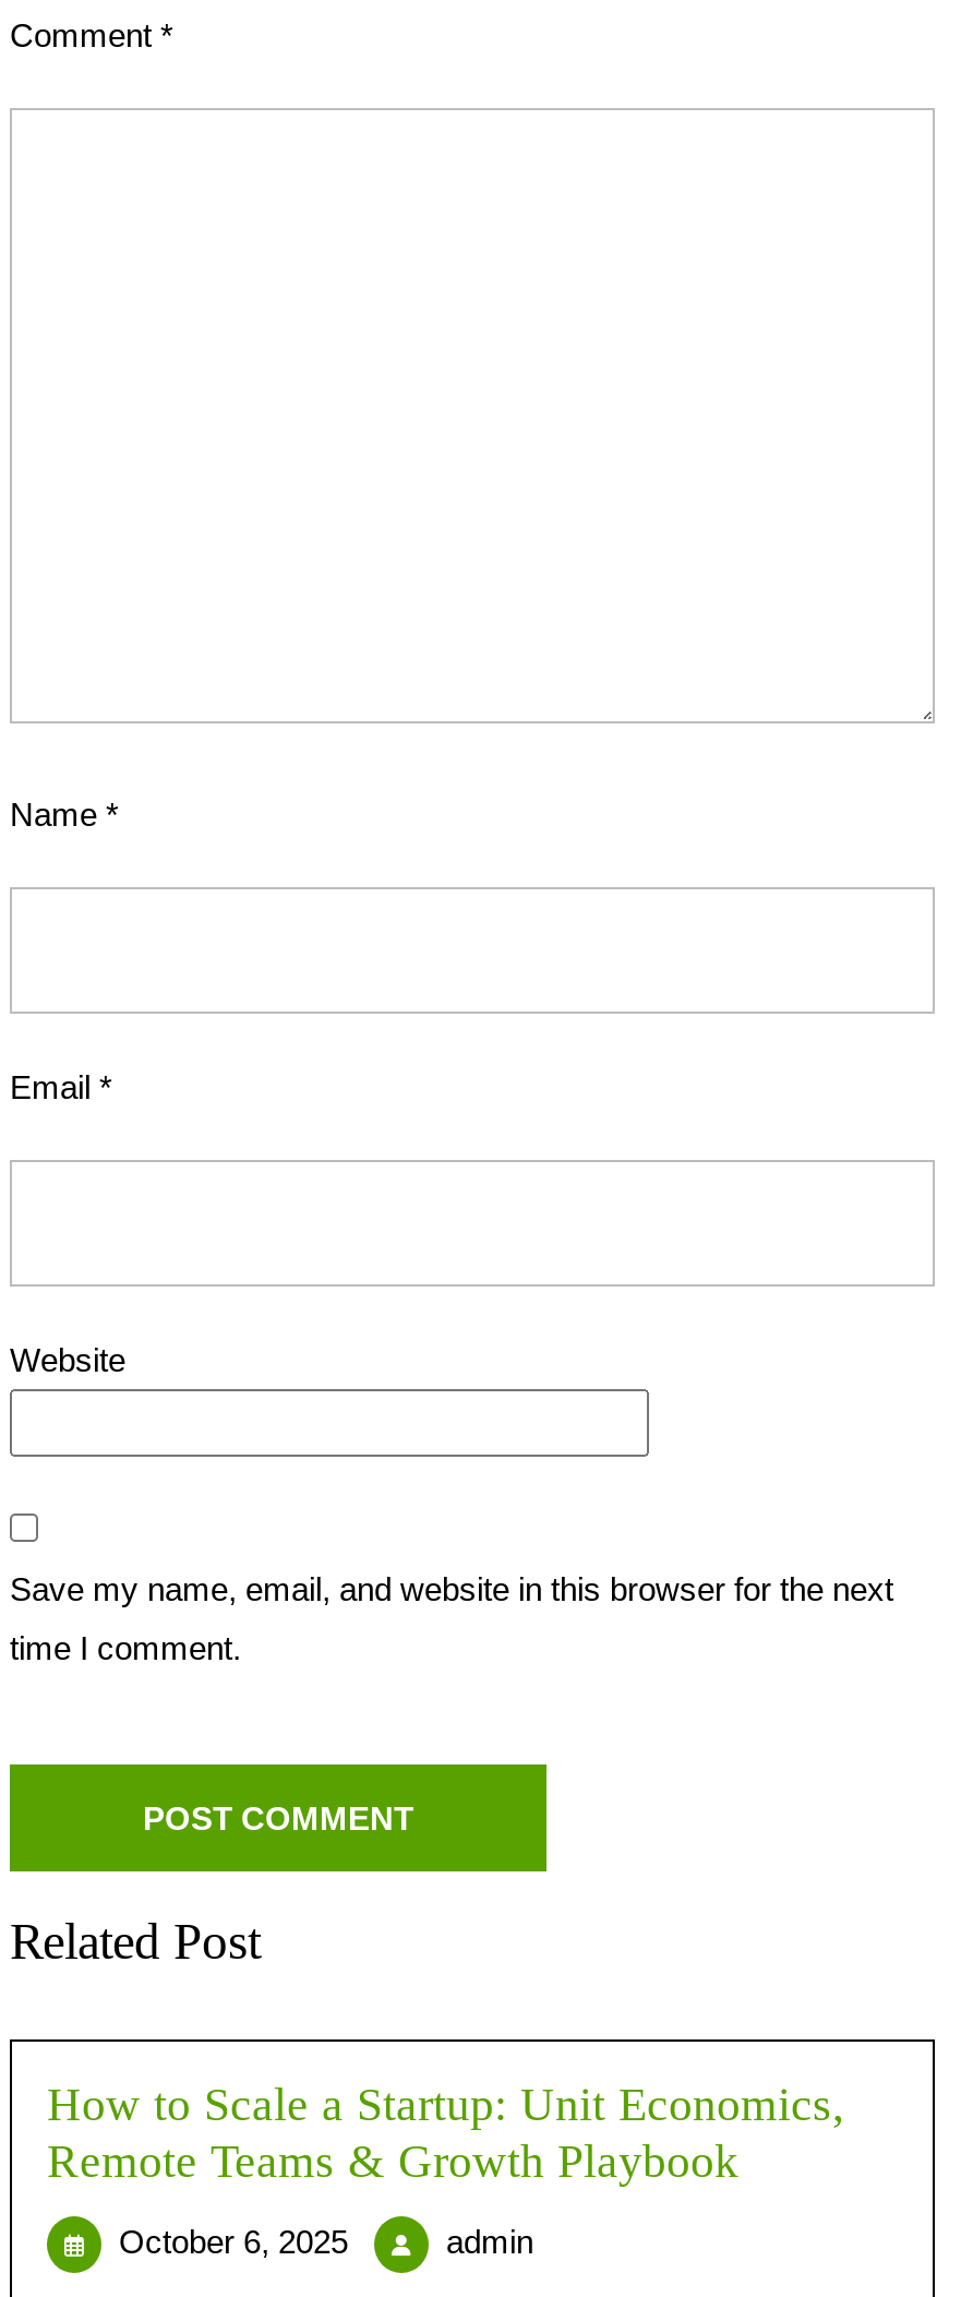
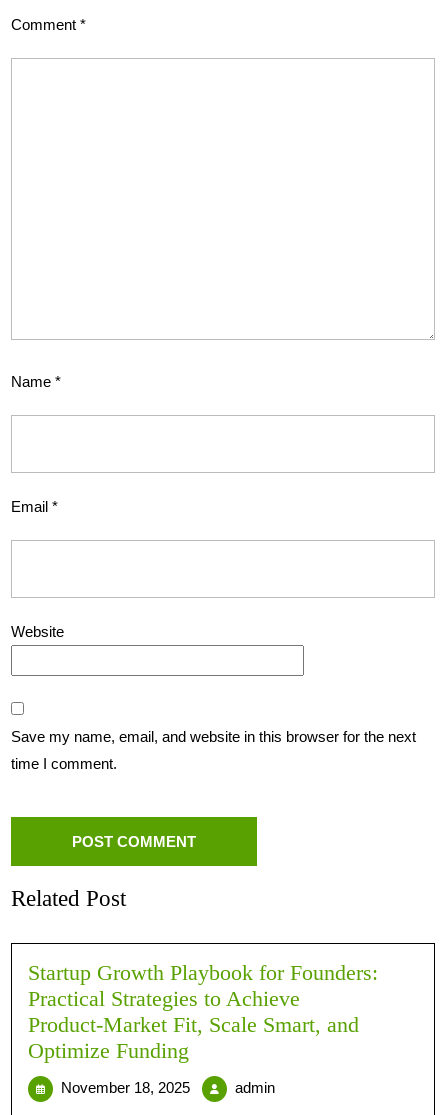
- How to Scale a Startup: Unit Economics,
- Remote Teams & Growth Playbook
+ Startup Growth Playbook for Founders:
+ Practical Strategies to Achieve
+ Product‑Market Fit, Scale Smart, and
+ Optimize Funding

- October 6, 2025
+ November 18, 2025
